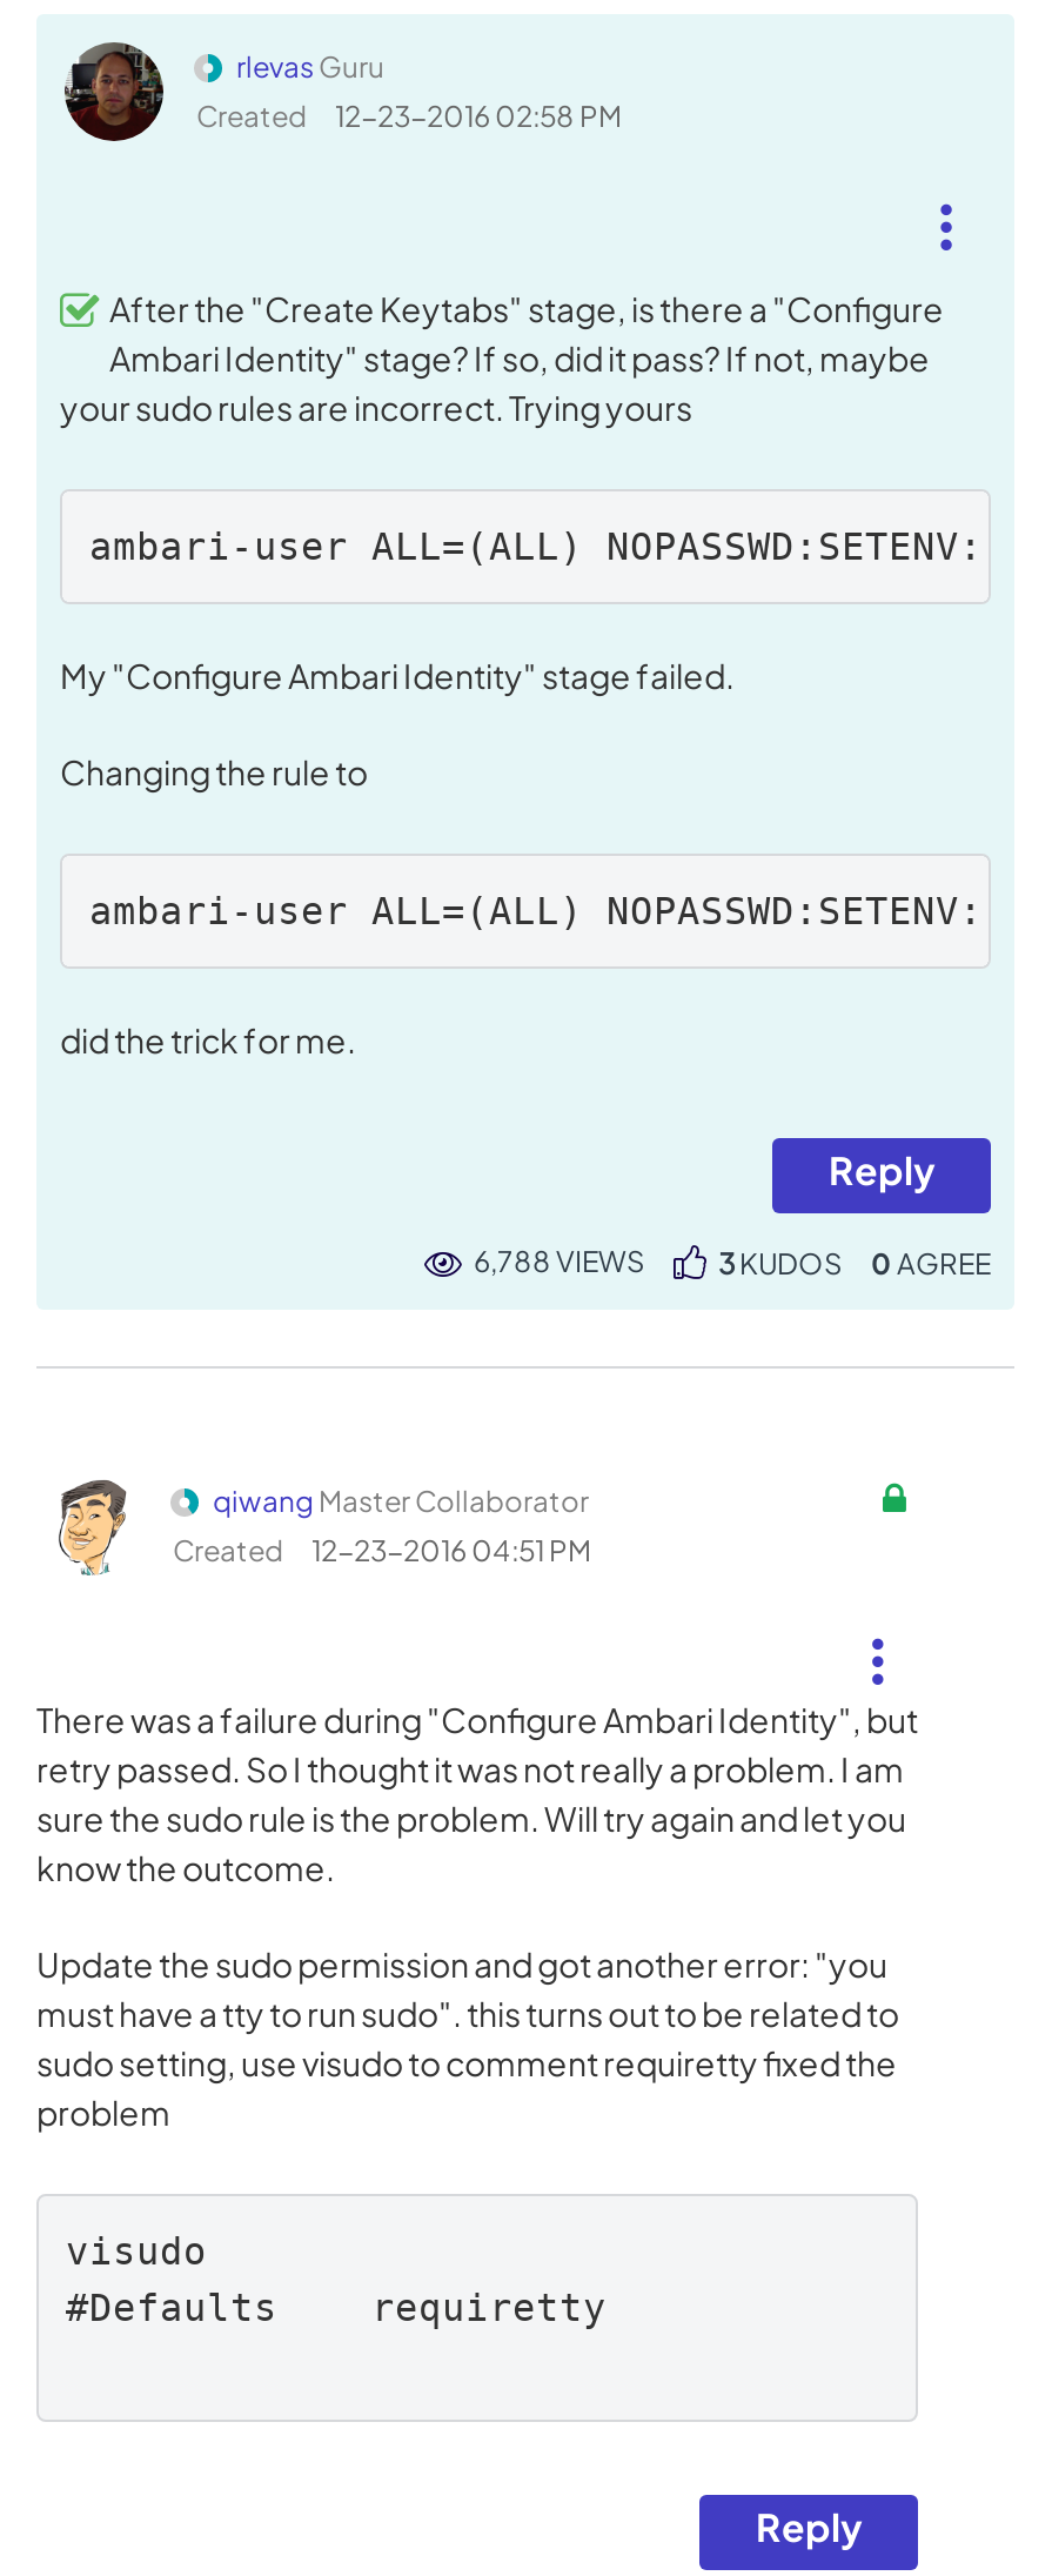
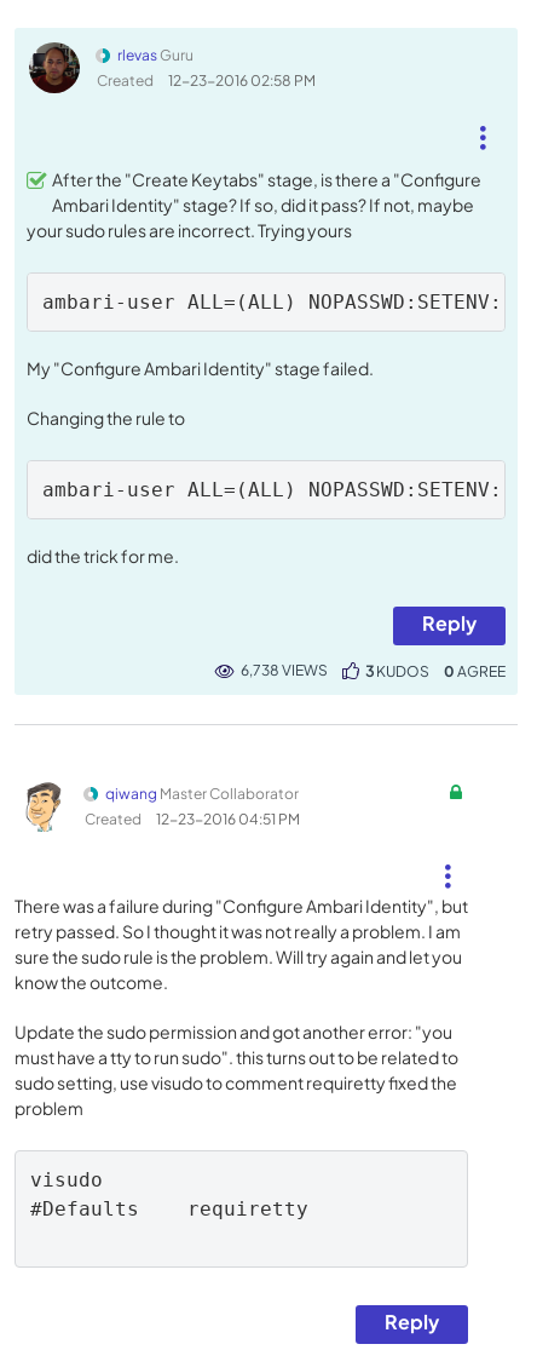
- 6,788 VIEWS
+ 6,738 VIEWS
